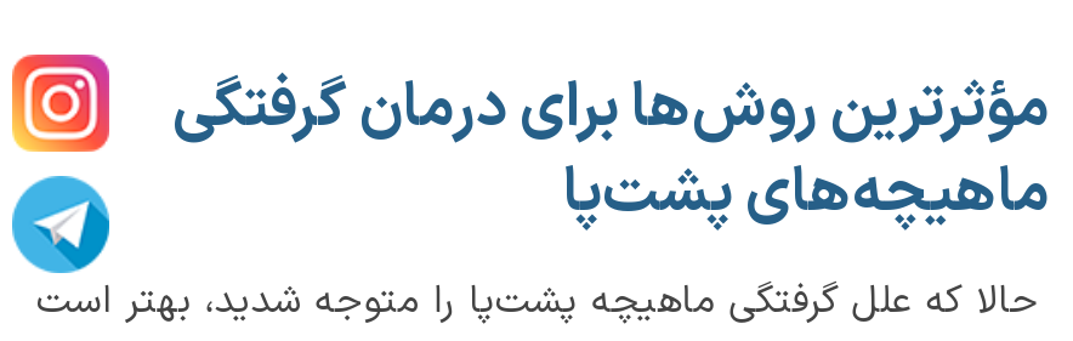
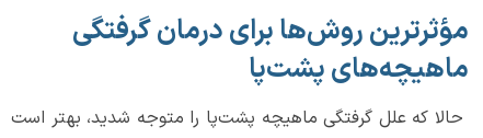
- [image]

- [image]
